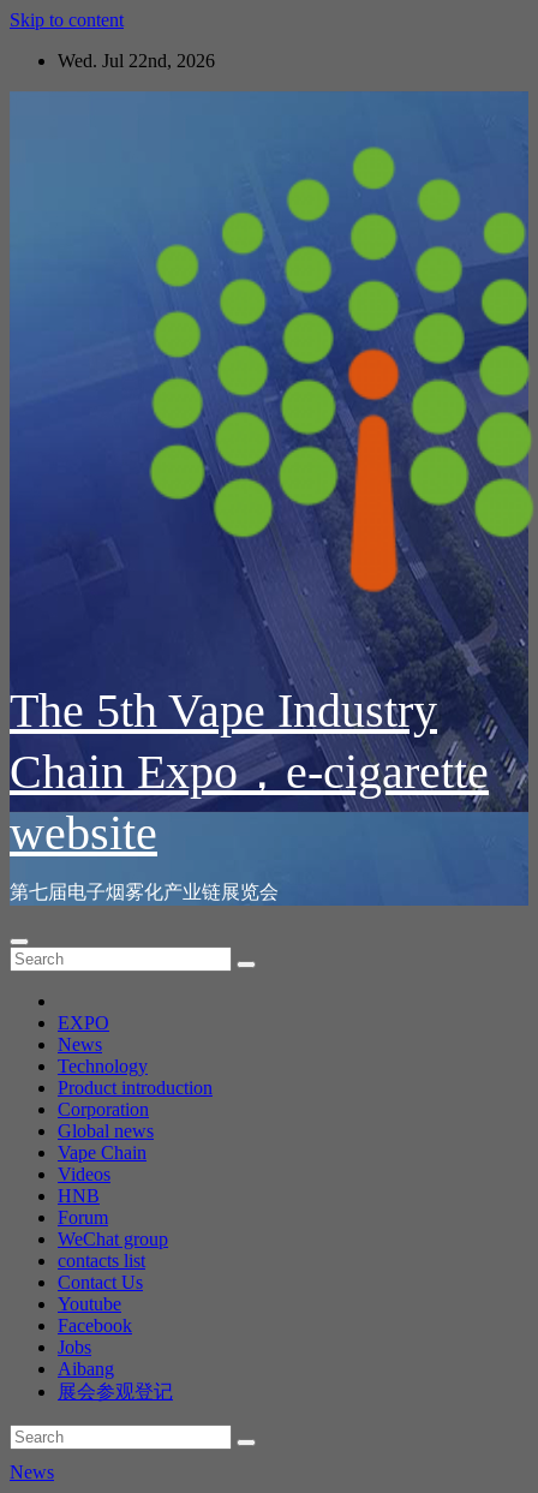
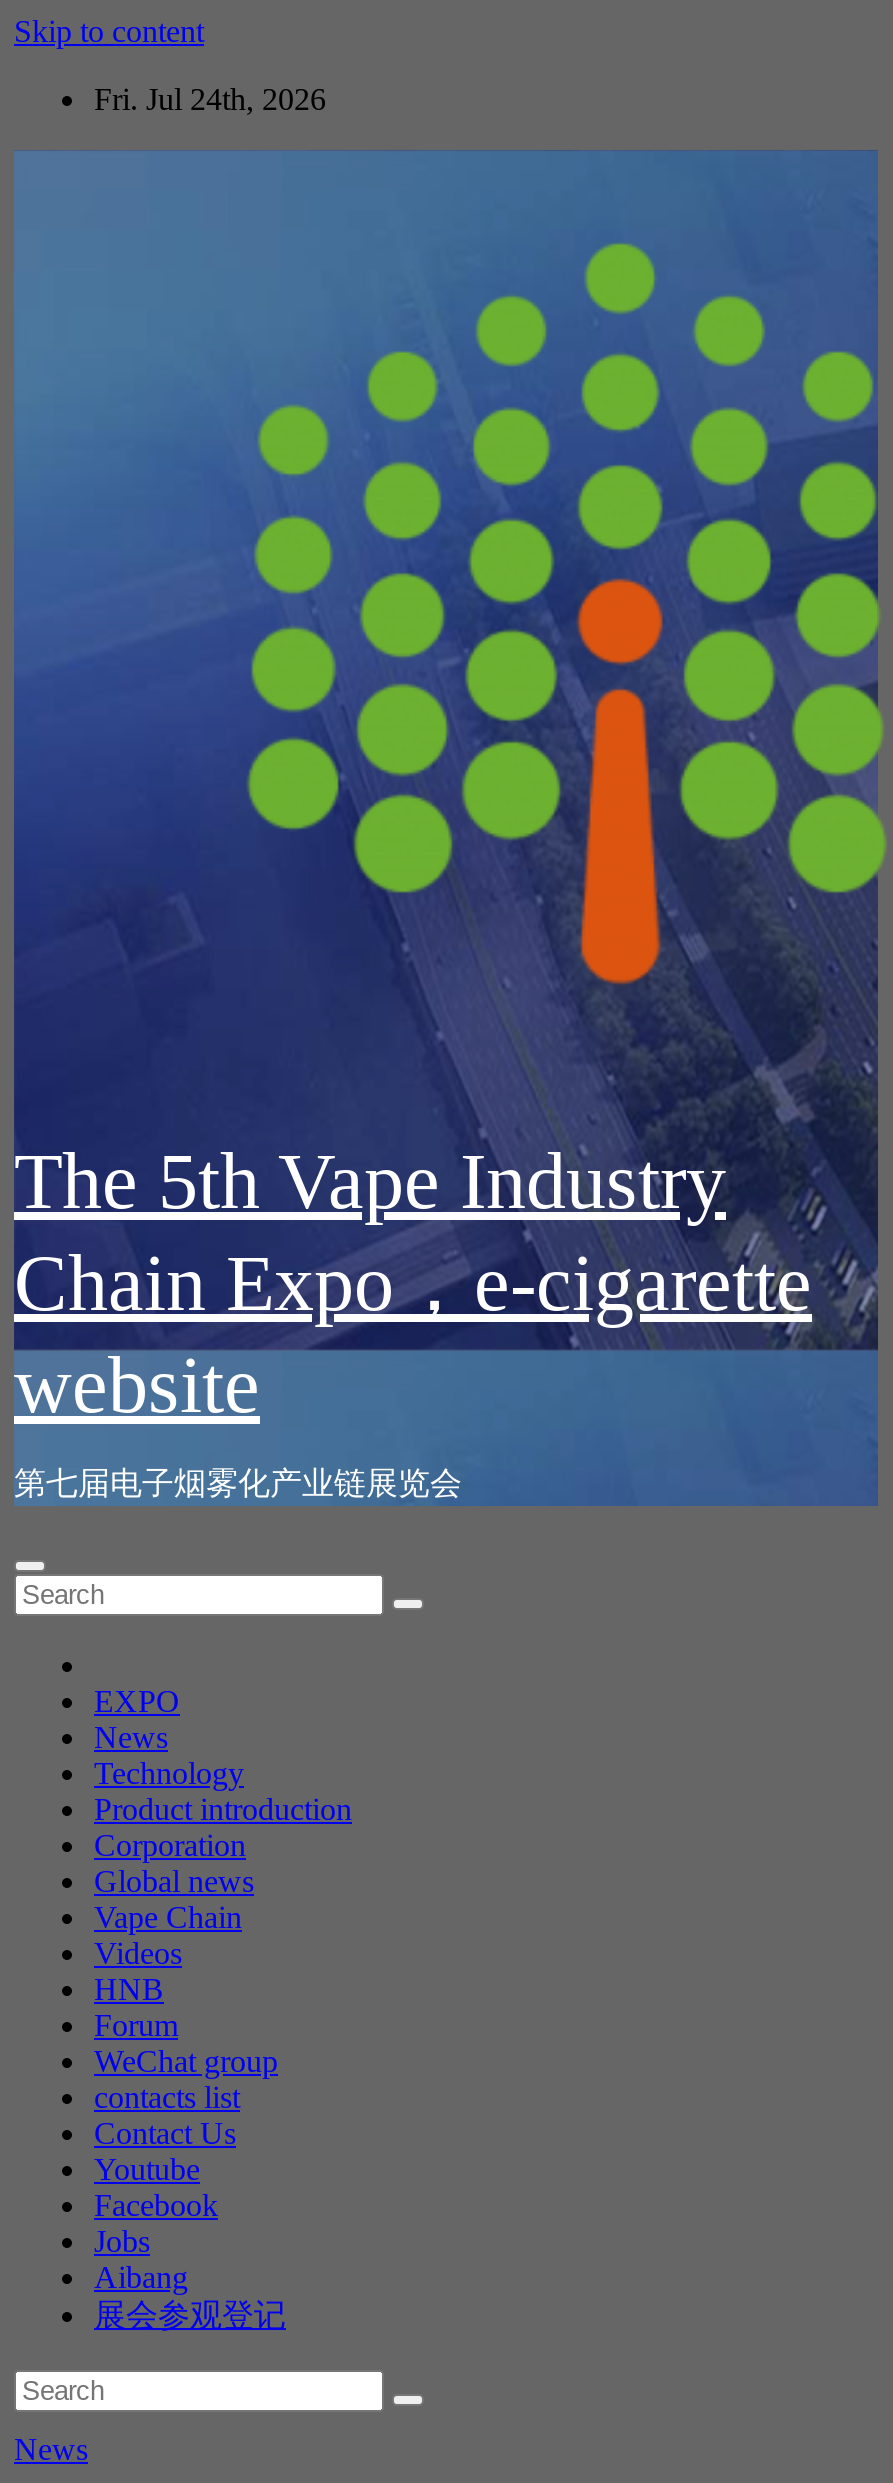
- Wed. Jul 22nd, 2026
+ Fri. Jul 24th, 2026
